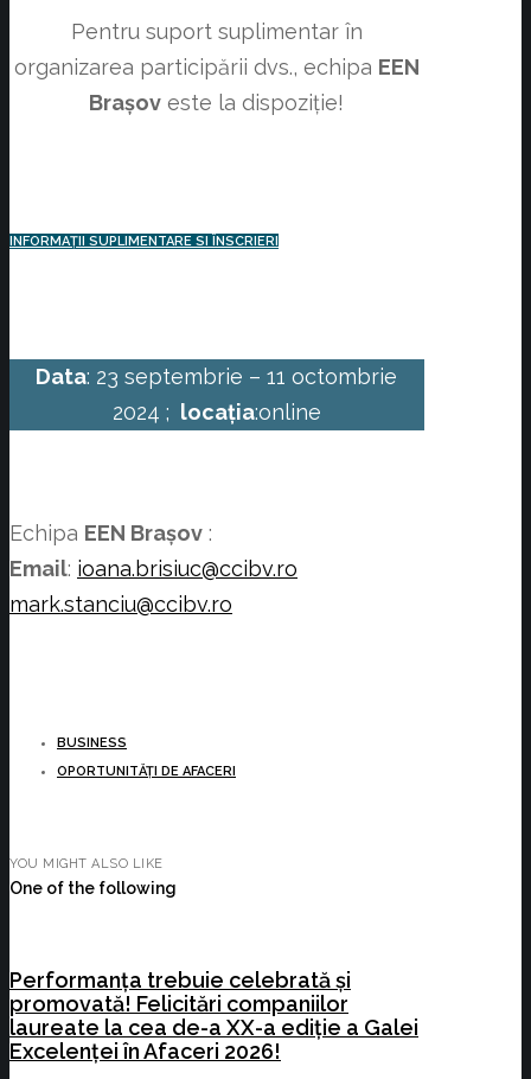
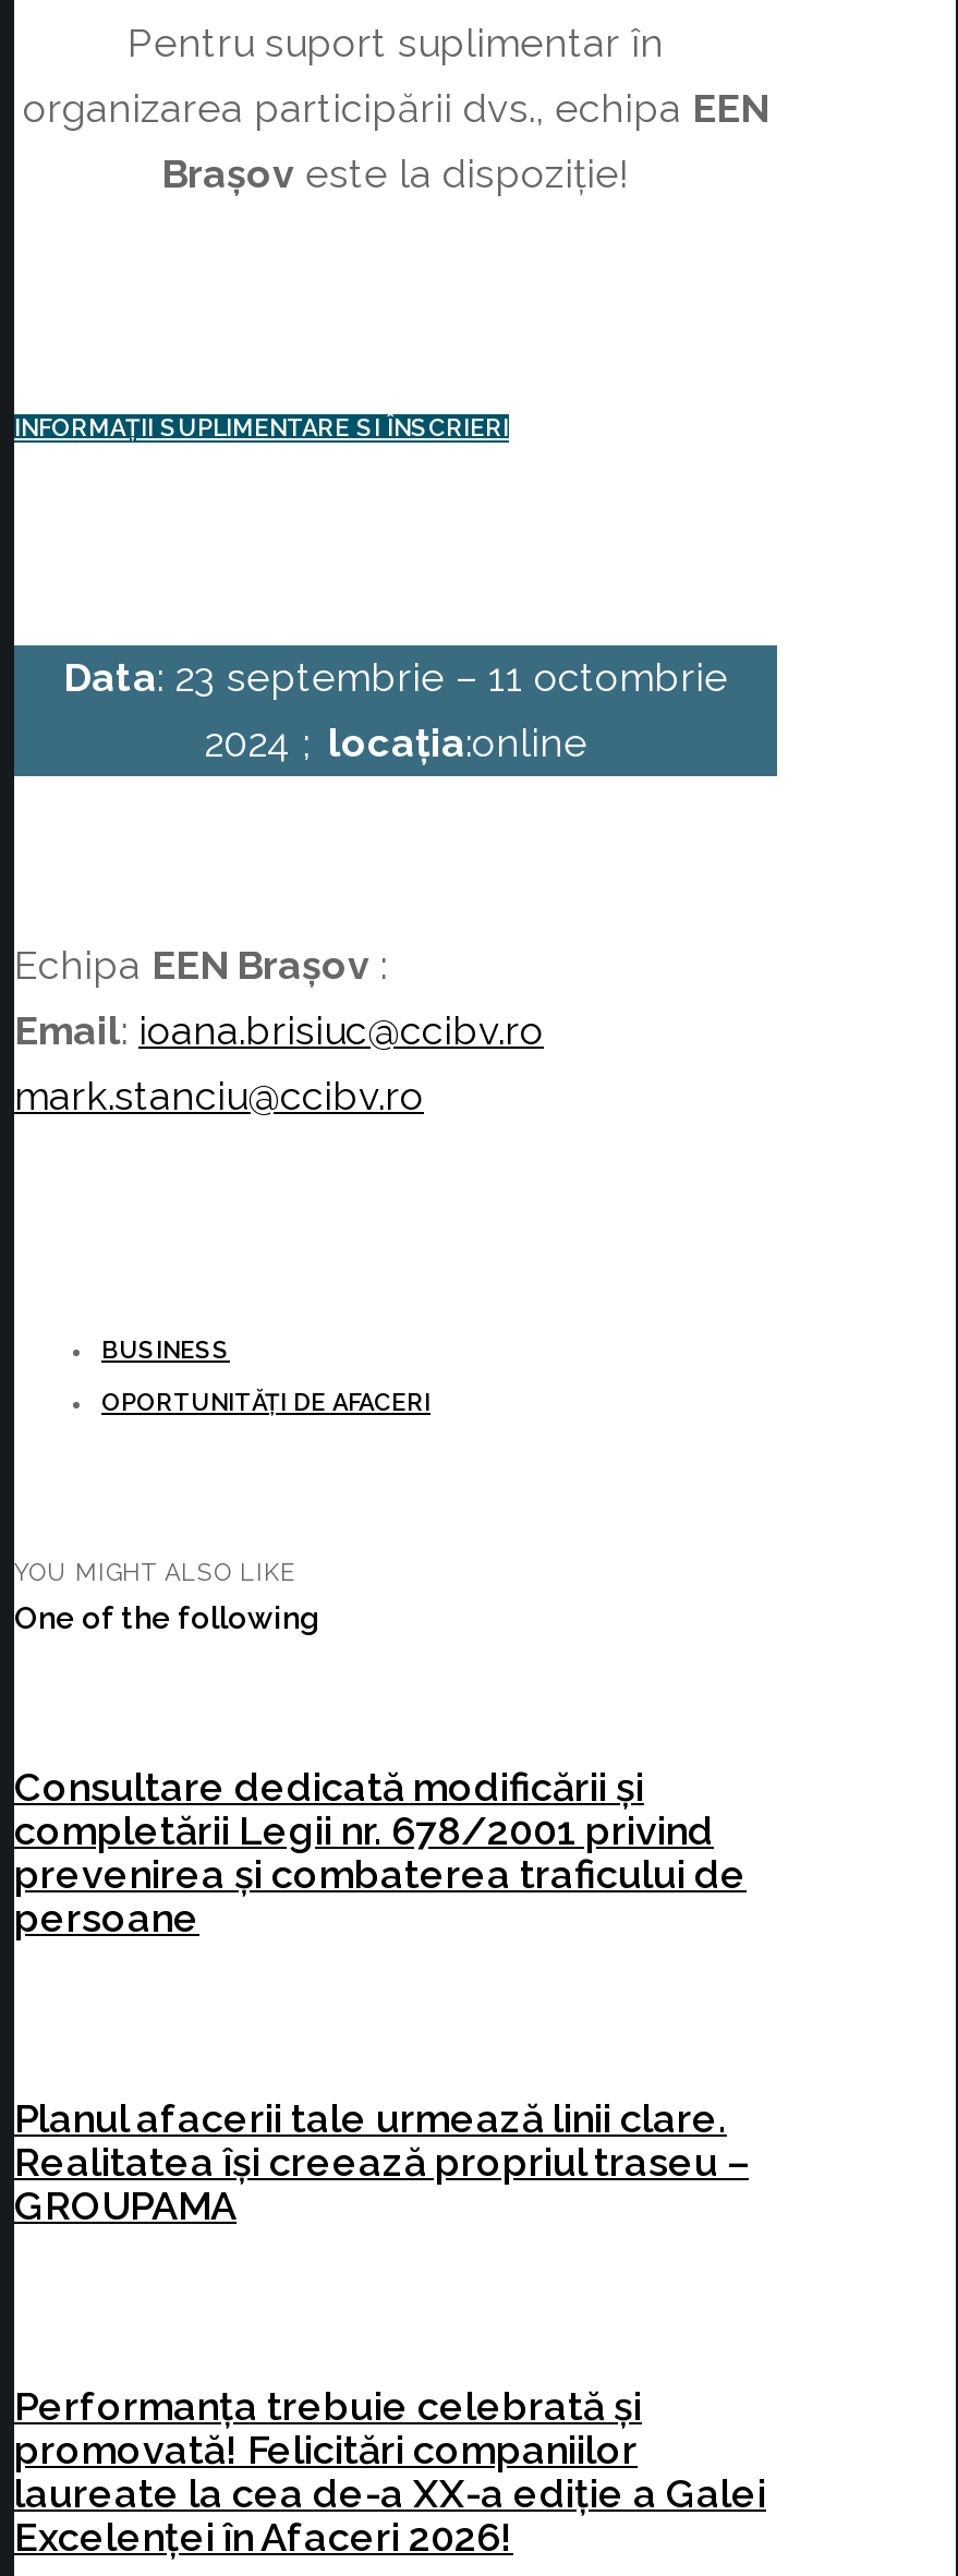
+ Consultare dedicată modificării și
+ completării Legii nr. 678/2001 privind
+ prevenirea și combaterea traficului de
+ persoane

+ Planul afacerii tale urmează linii clare.
+ Realitatea își creează propriul traseu –
+ GROUPAMA
